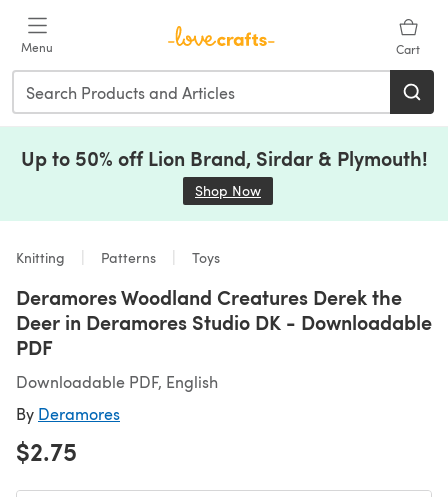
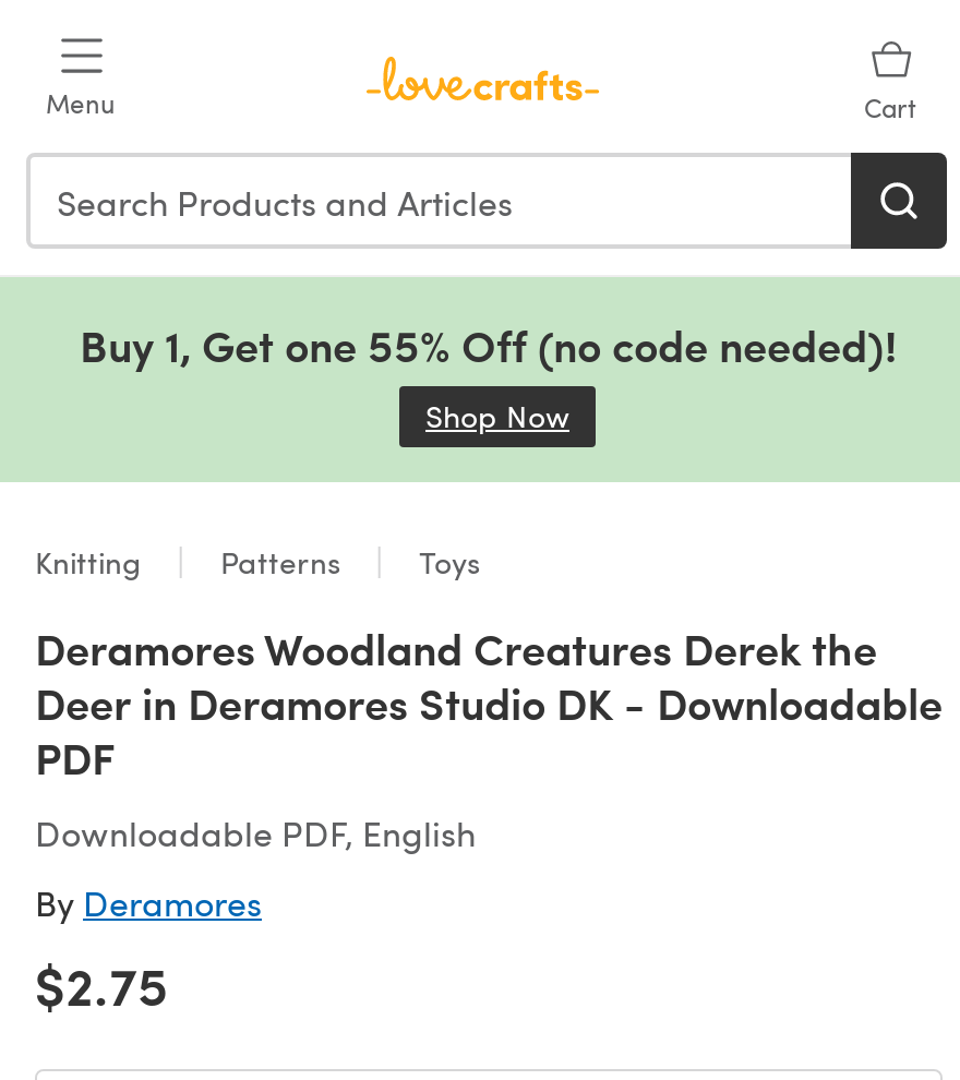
- Up to 50% off Lion Brand, Sirdar & Plymouth!
+ Buy 1, Get one 55% Off (no code needed)!
